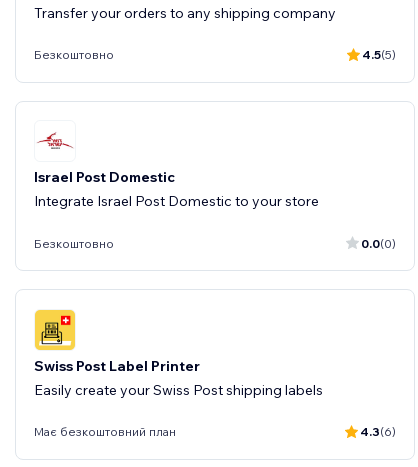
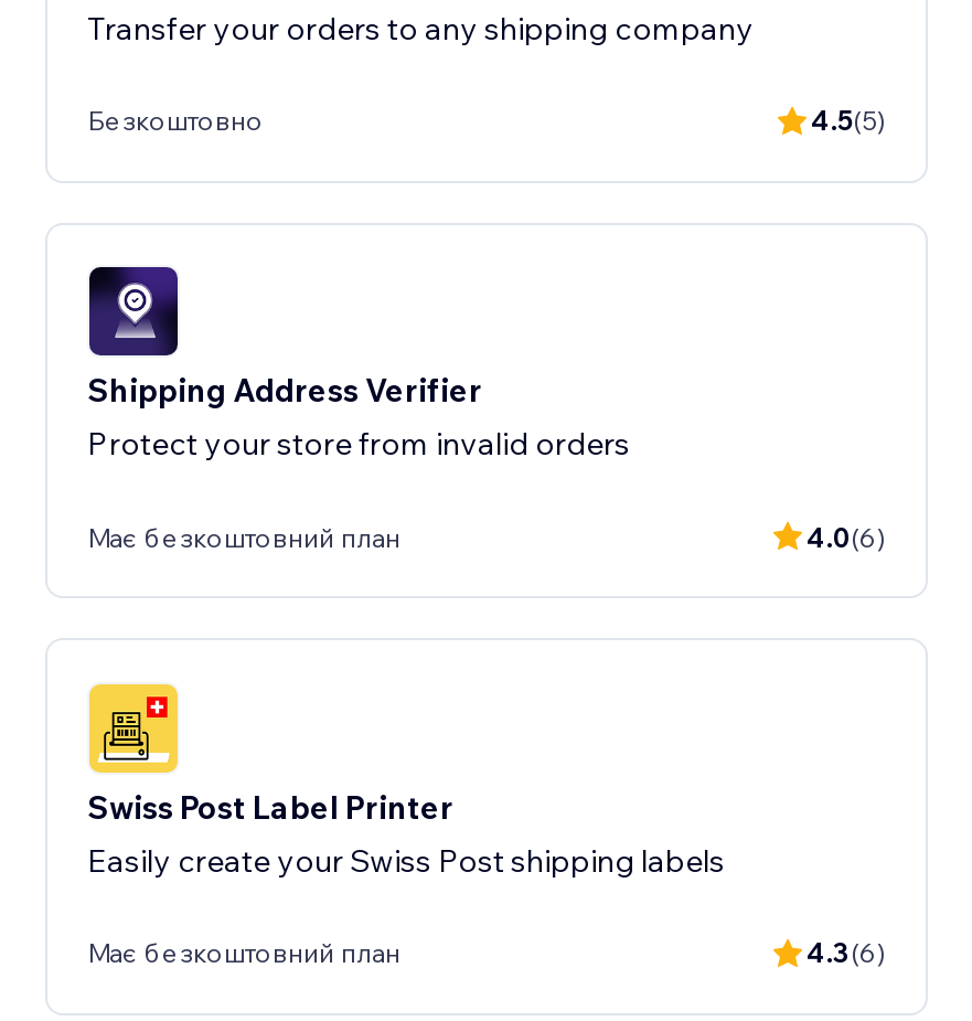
- [image]
- Israel Post Domestic
- Integrate Israel Post Domestic to your store
+ [image]
+ Shipping Address Verifier
+ Protect your store from invalid orders

- Безкоштовно
- 0.0(0)
+ Має безкоштовний план
+ 4.0(6)
